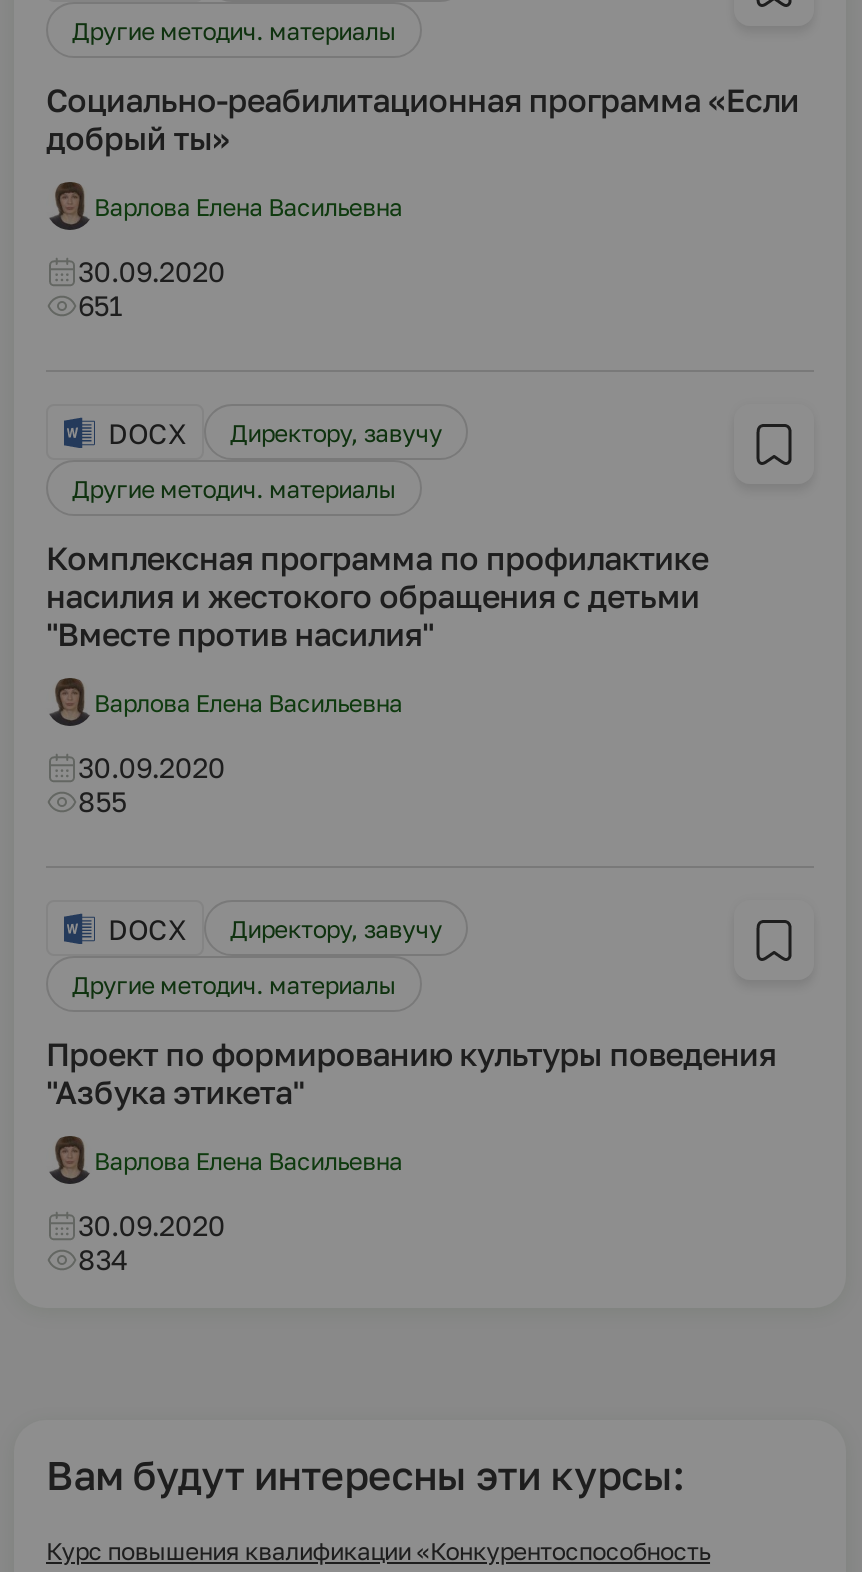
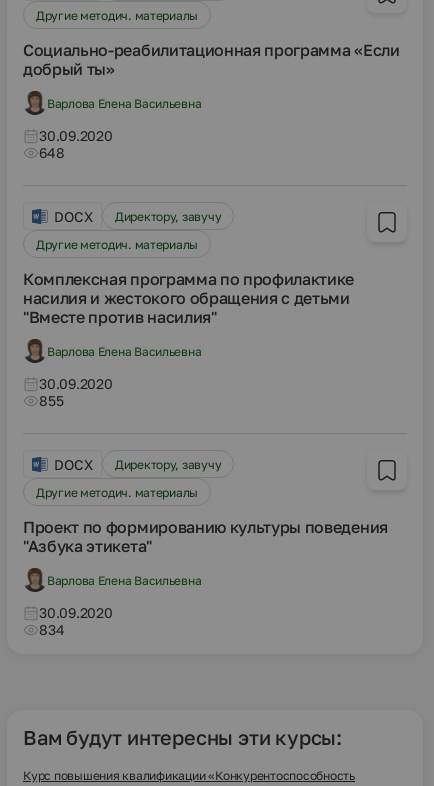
- 651
+ 648
